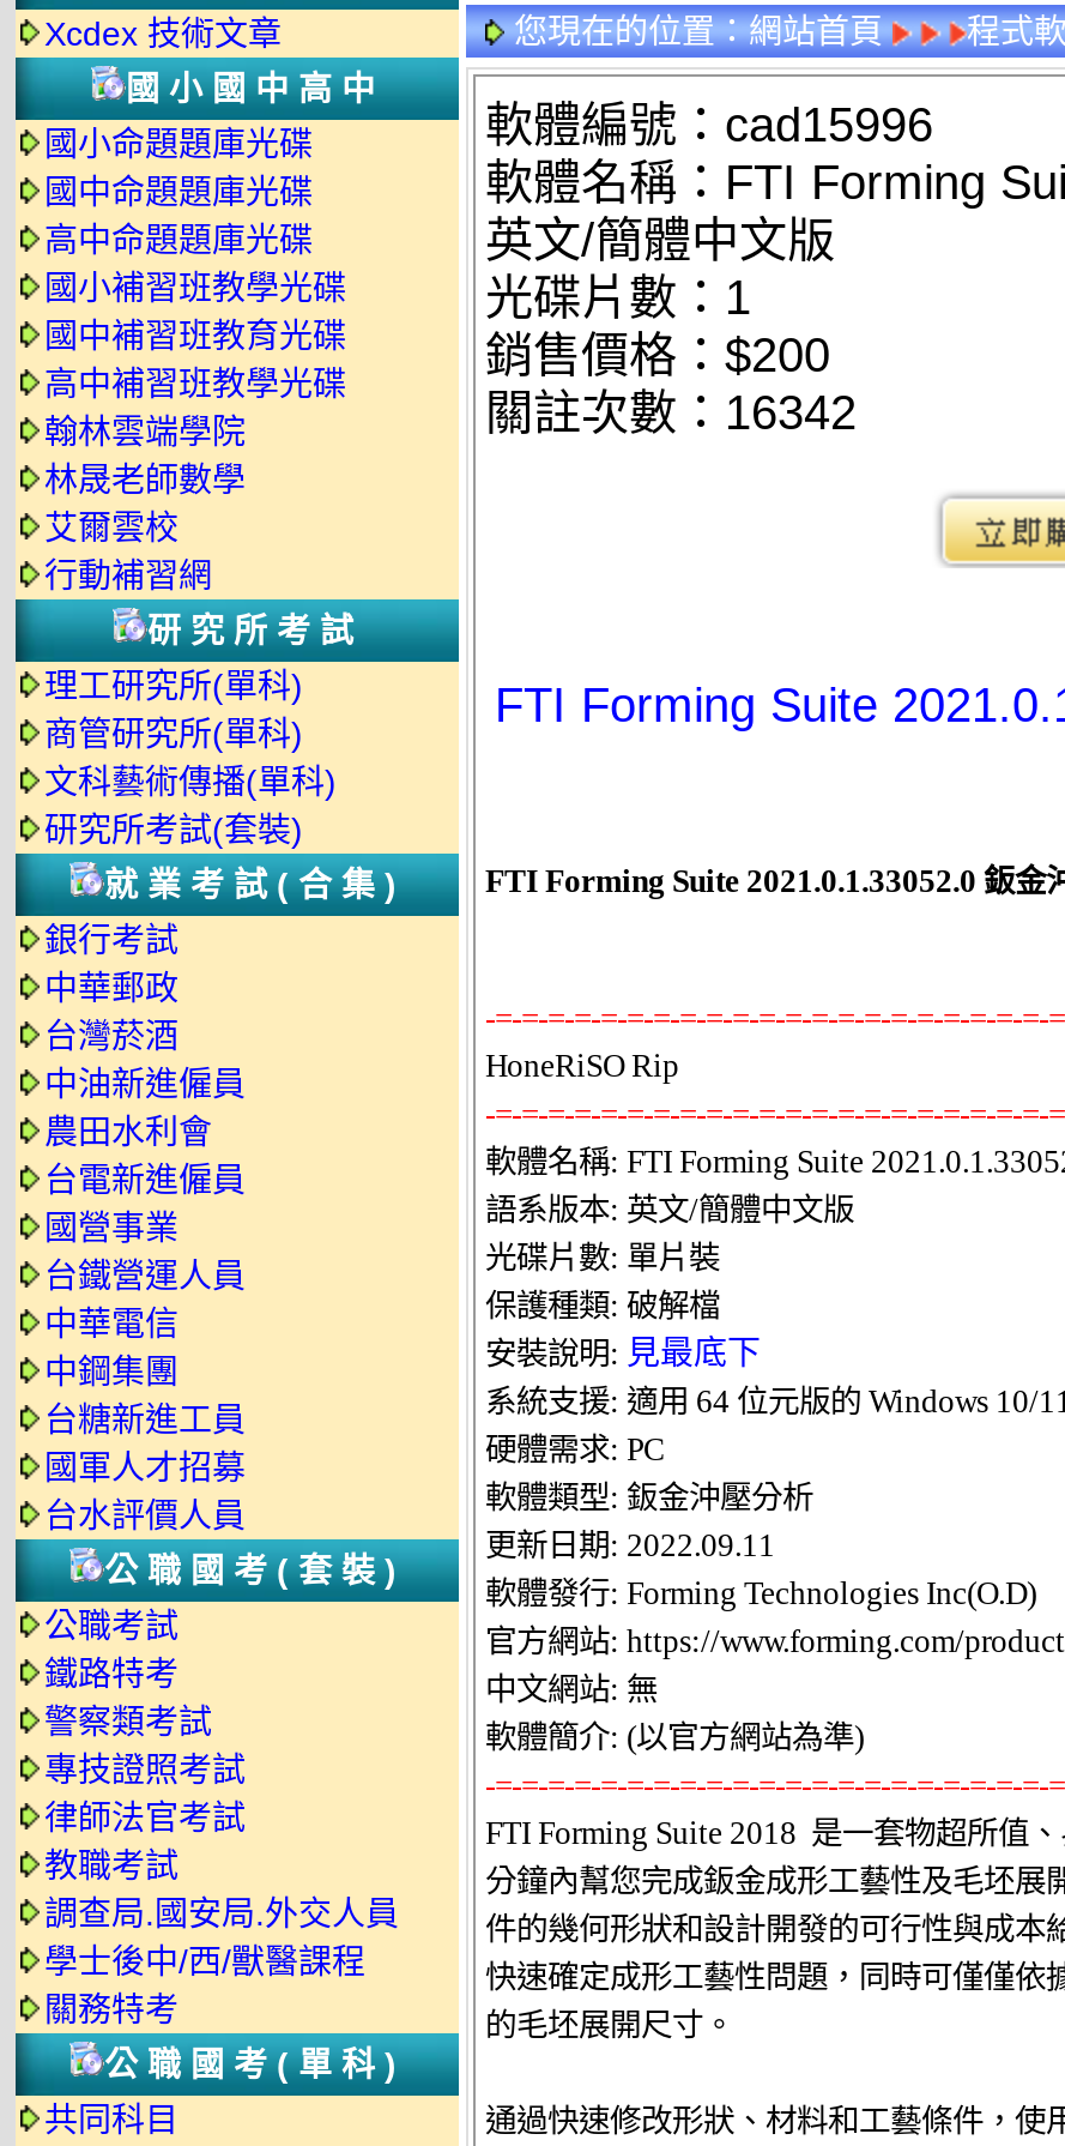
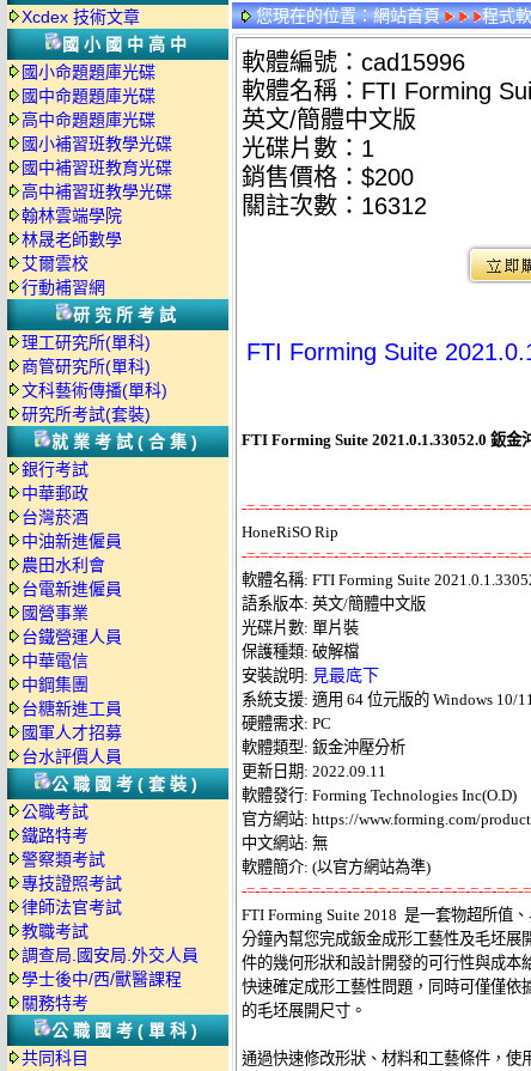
- 關註次數：16342
+ 關註次數：16312
